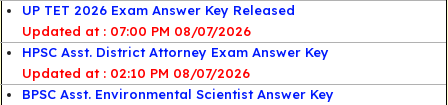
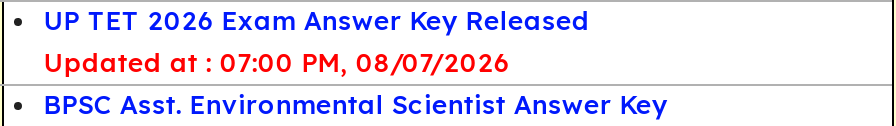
- 07:00 PM 08/07/2026
- HPSC Asst. District Attorney Exam Answer Key
- 02:10 PM 08/07/2026
+ 07:00 PM, 08/07/2026
